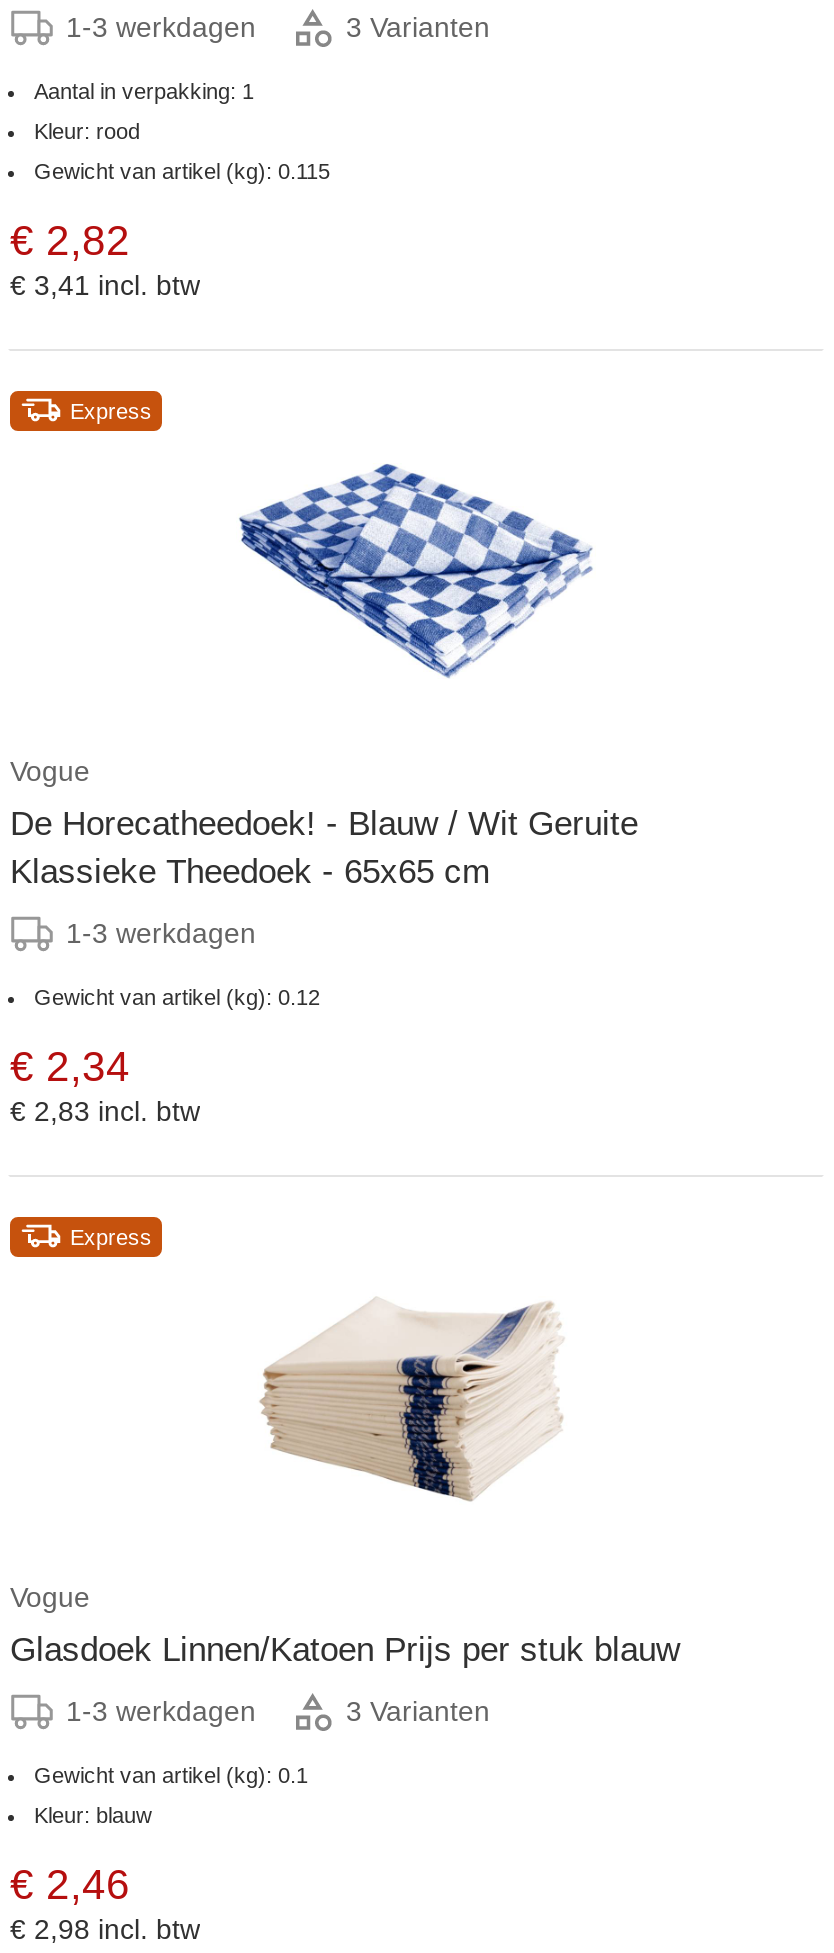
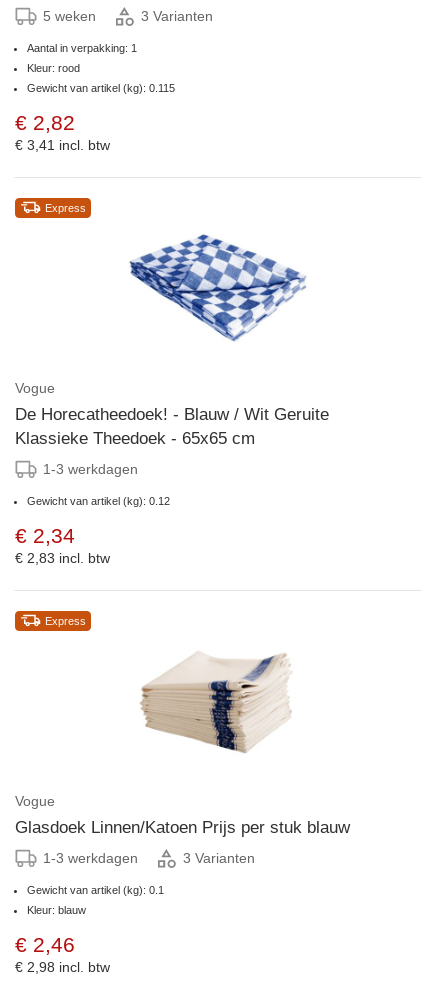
- 1-3 werkdagen
+ 5 weken
